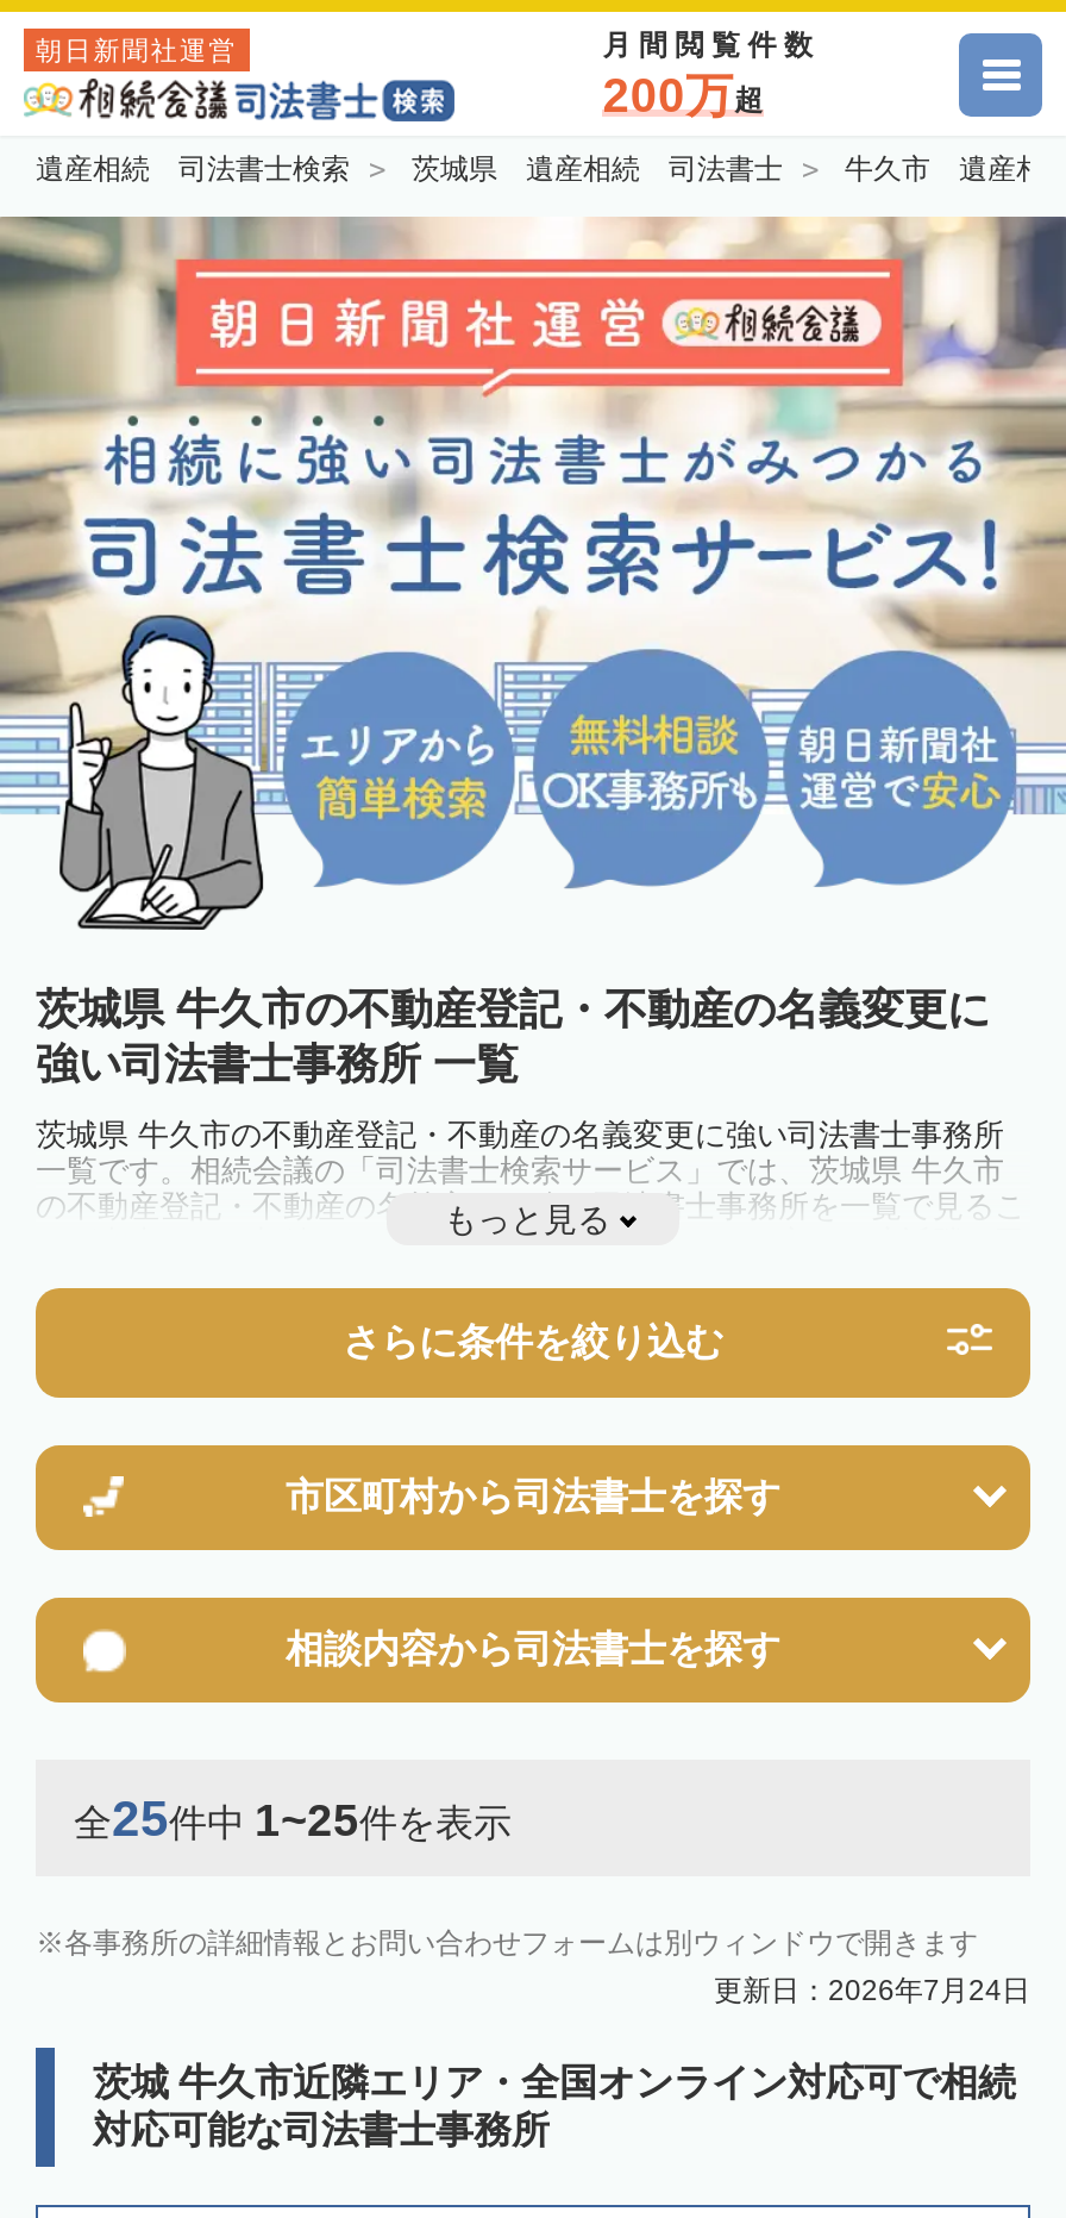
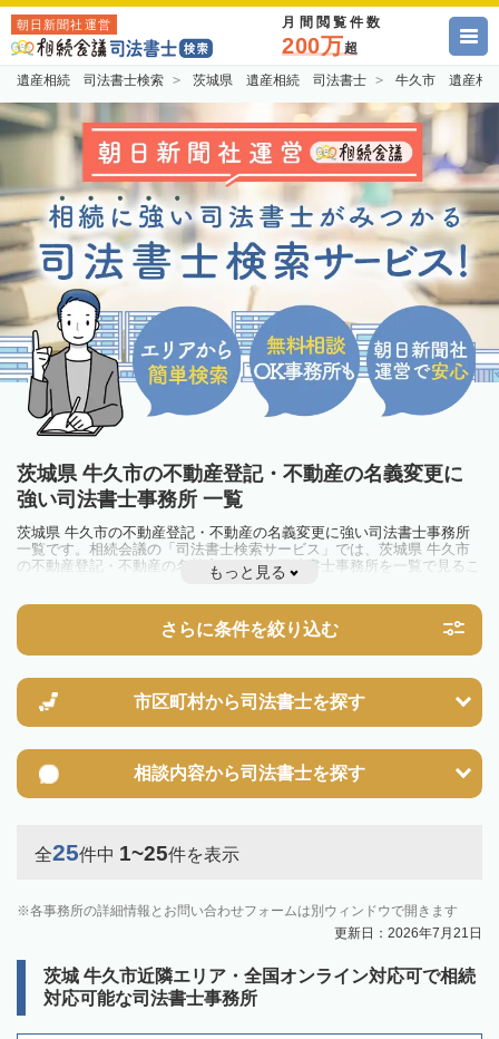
- 更新日：2026年7月24日
+ 更新日：2026年7月21日
